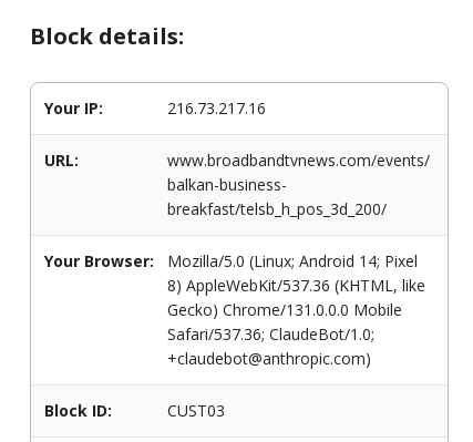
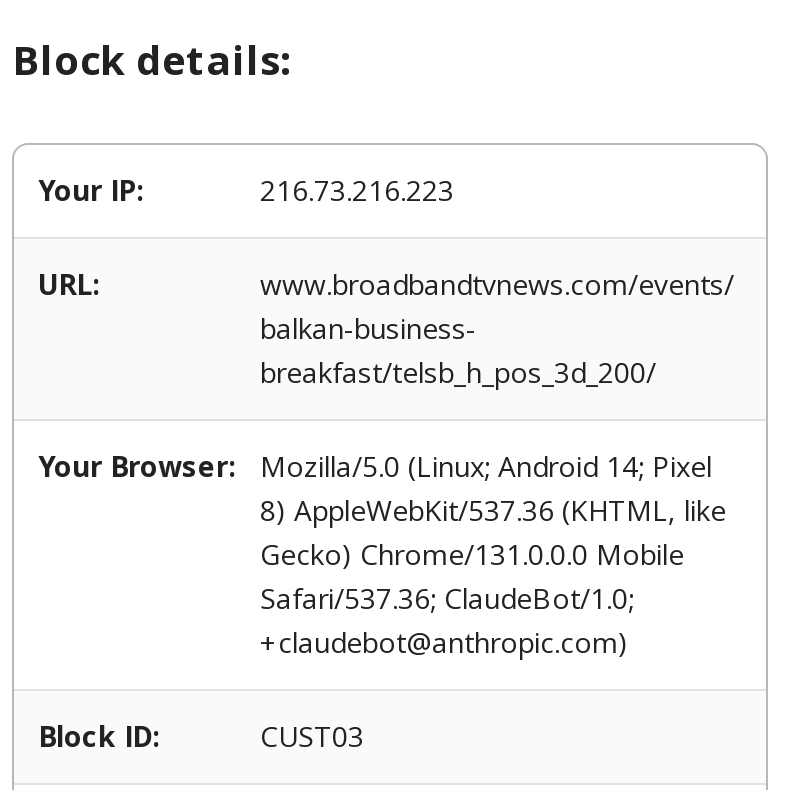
- 216.73.217.16
+ 216.73.216.223
